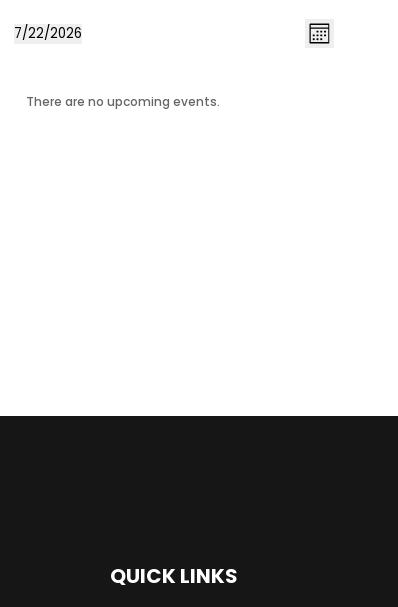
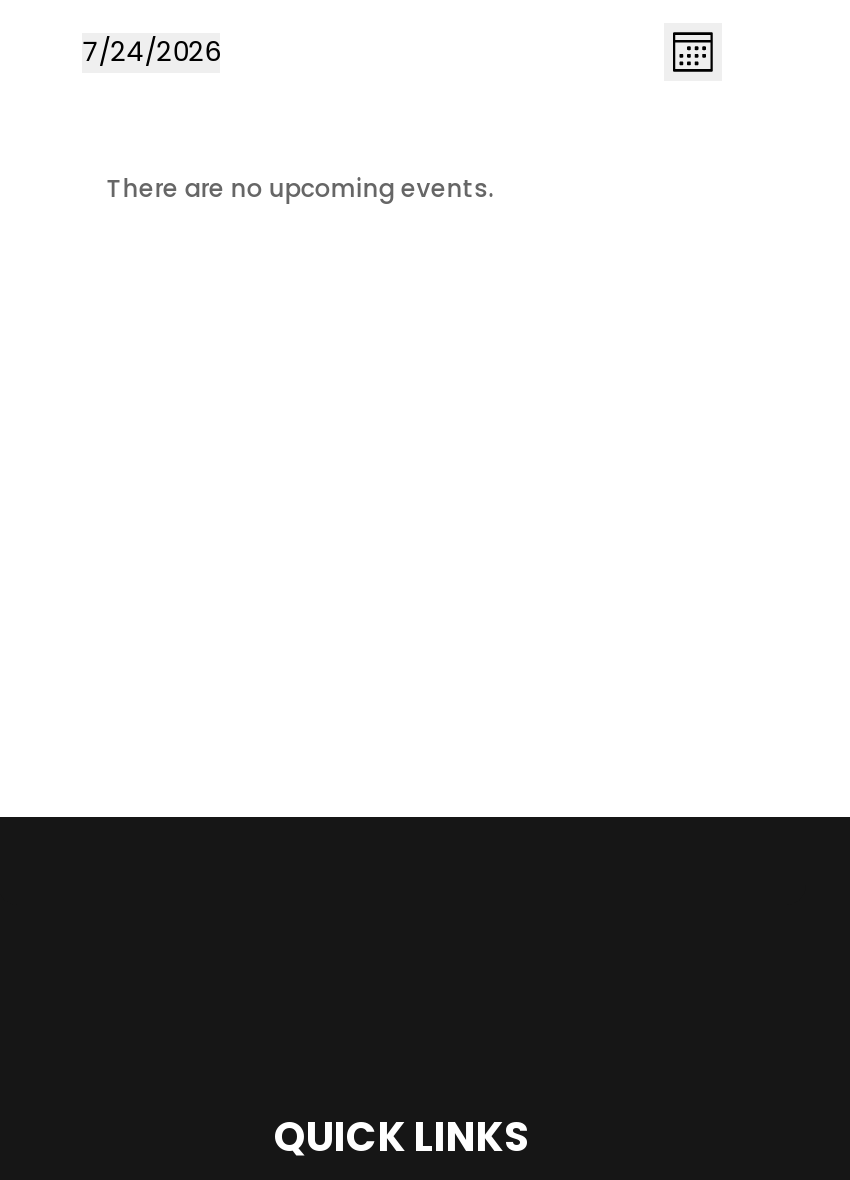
- 7/22/2026
+ 7/24/2026
